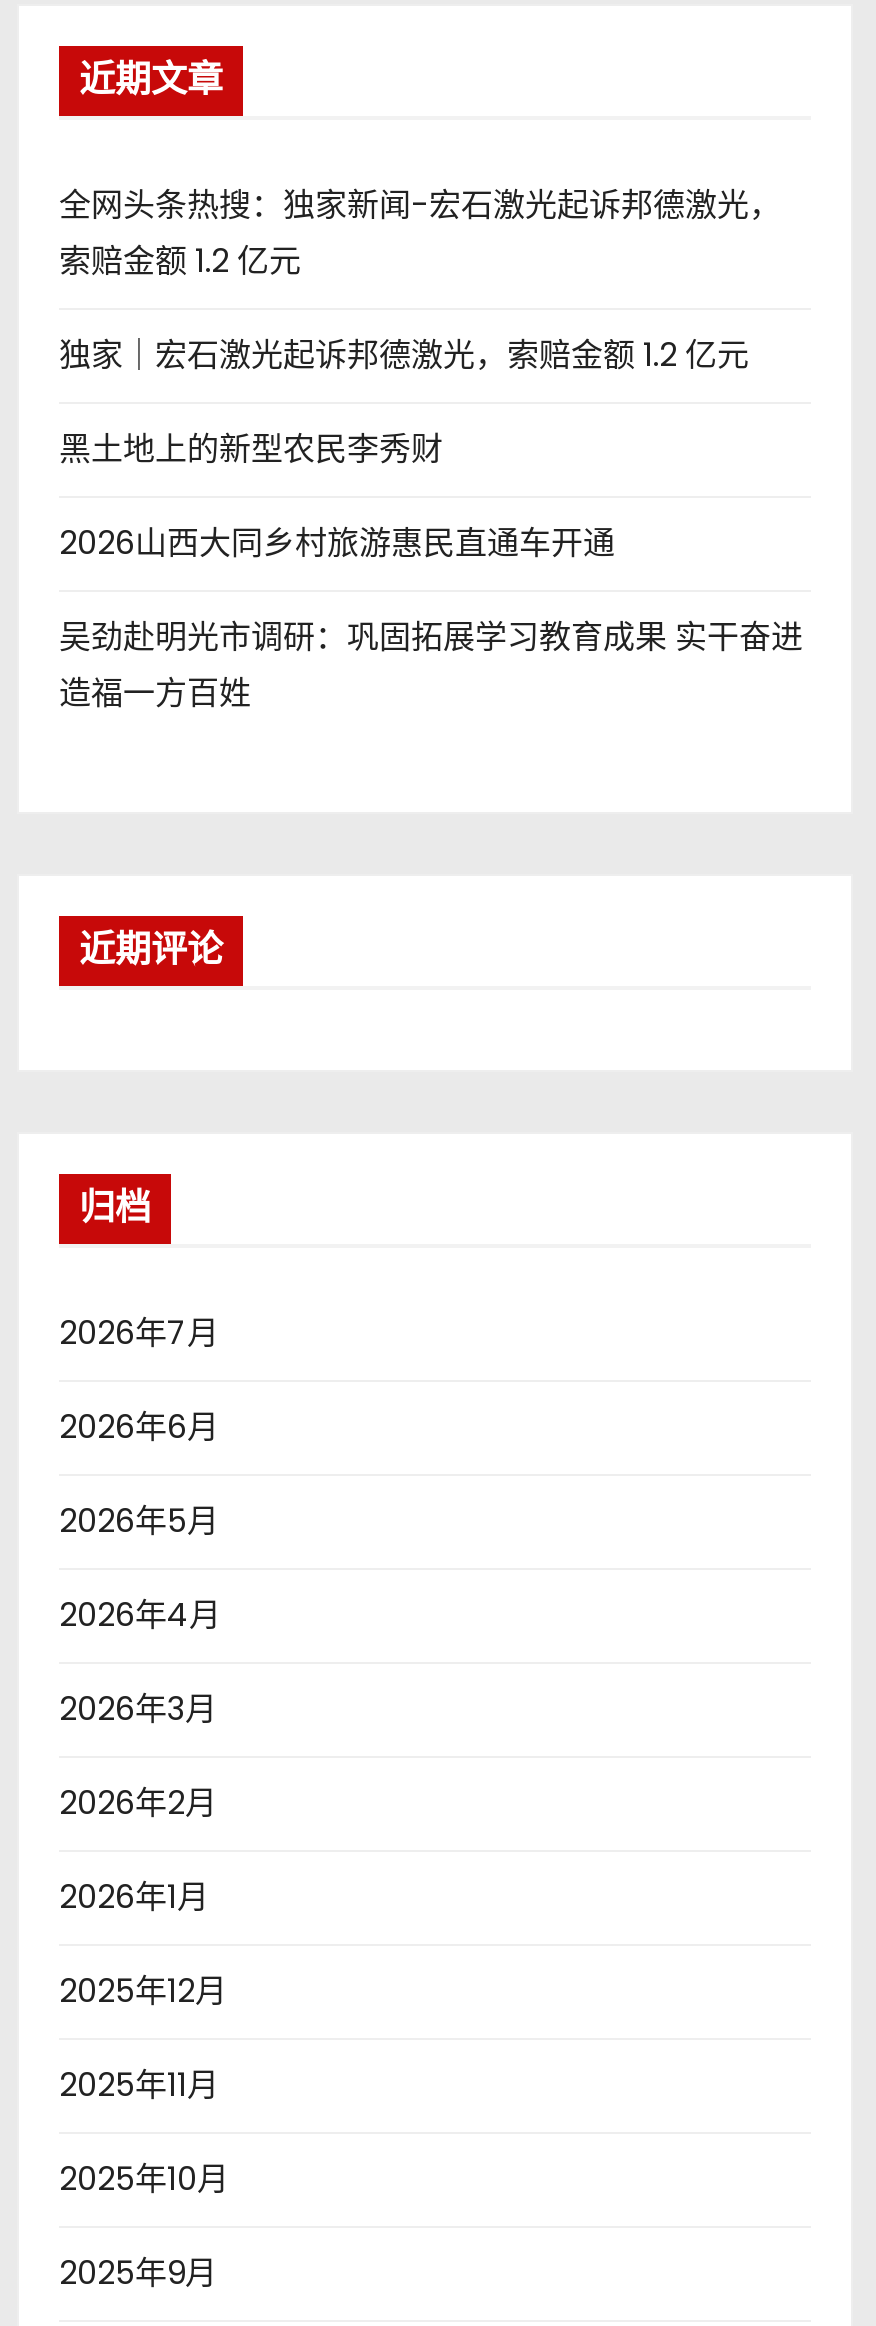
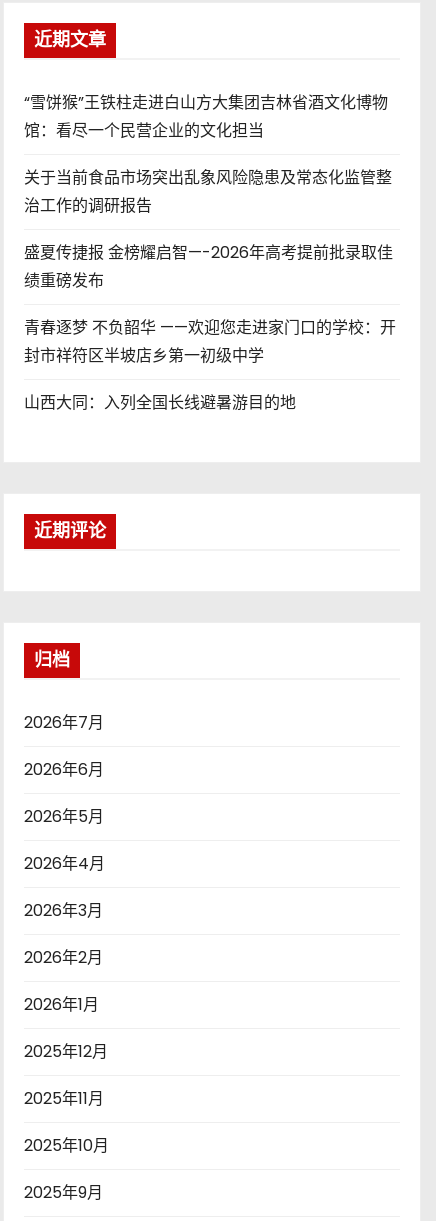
- 全网头条热搜：独家新闻-宏石激光起诉邦德激光，
- 索赔金额 1.2 亿元
+ “雪饼猴”王铁柱走进白山方大集团吉林省酒文化博物
+ 馆：看尽一个民营企业的文化担当

- 独家｜宏石激光起诉邦德激光，索赔金额 1.2 亿元
+ 关于当前食品市场突出乱象风险隐患及常态化监管整
+ 治工作的调研报告

- 黑土地上的新型农民李秀财
+ 盛夏传捷报 金榜耀启智—-2026年高考提前批录取佳
+ 绩重磅发布

- 2026山西大同乡村旅游惠民直通车开通
+ 青春逐梦 不负韶华 ——欢迎您走进家门口的学校：开
+ 封市祥符区半坡店乡第一初级中学

- 吴劲赴明光市调研：巩固拓展学习教育成果 实干奋进
- 造福一方百姓
+ 山西大同：入列全国长线避暑游目的地
